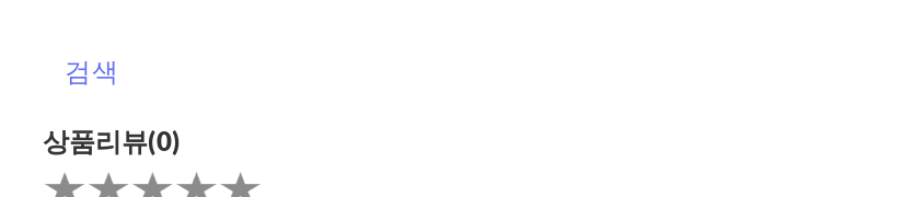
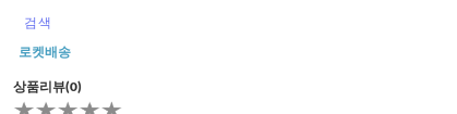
+ 로켓배송
